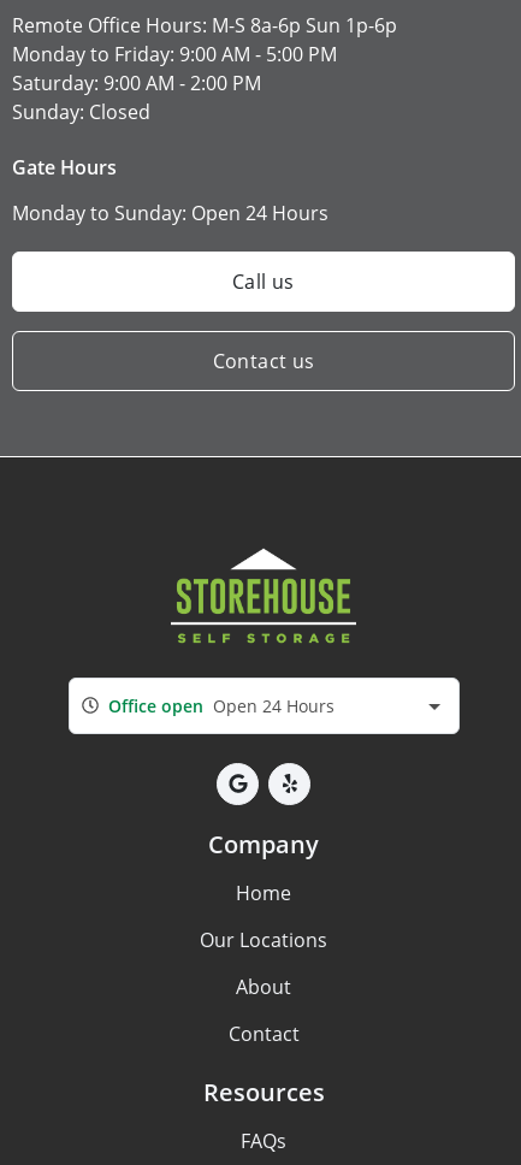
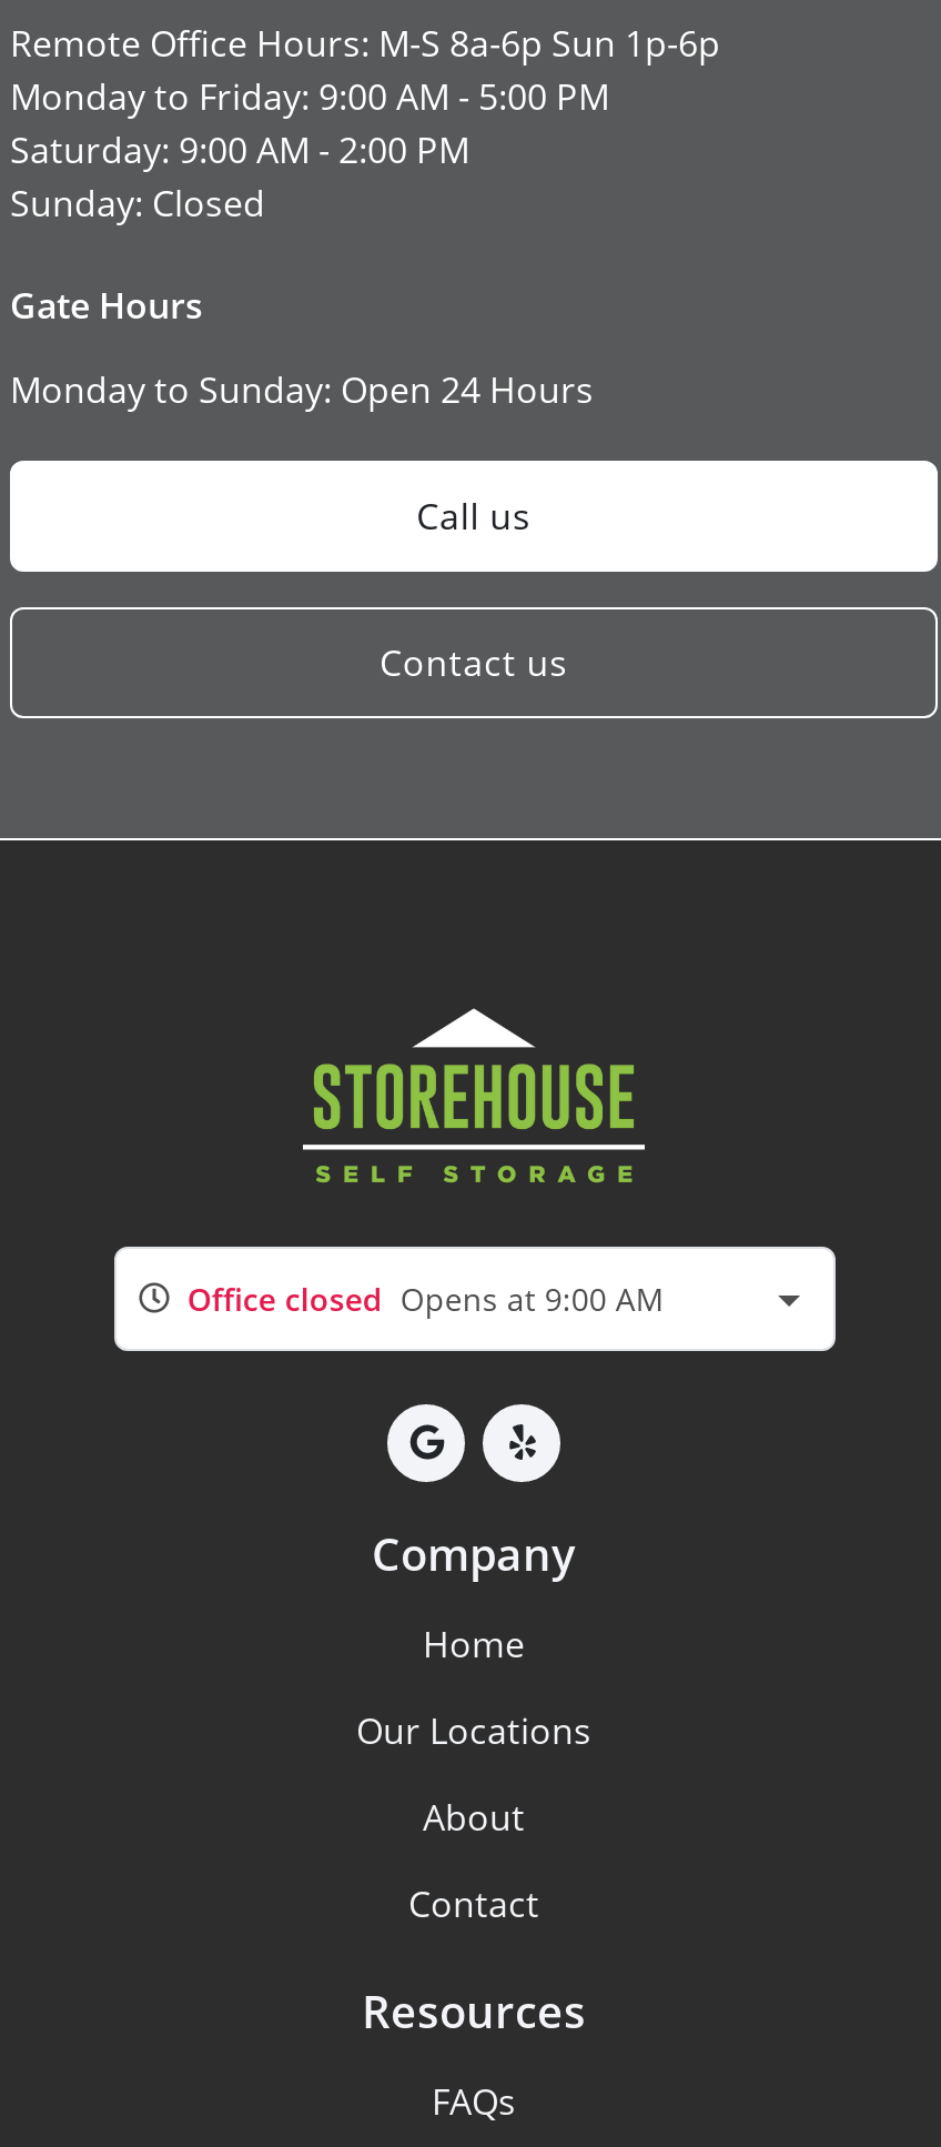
- Office open Open 24 Hours
+ Office closed Opens at 9:00 AM
